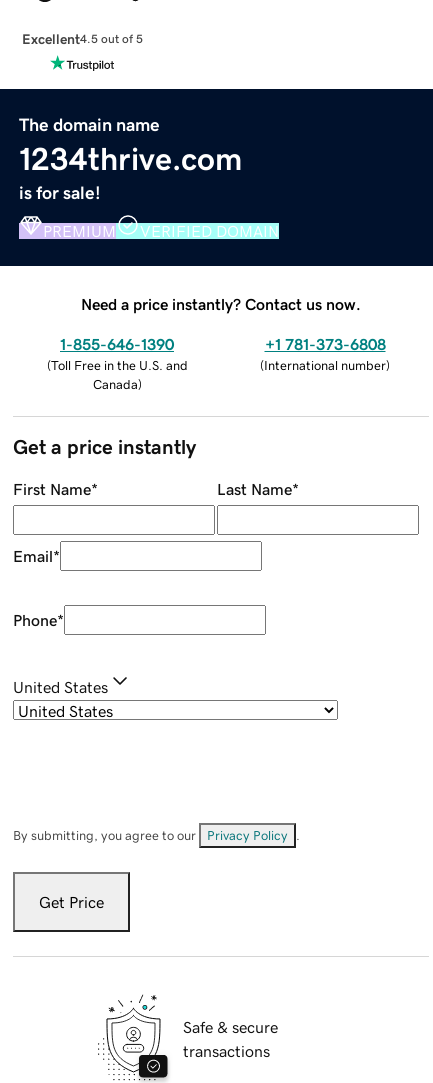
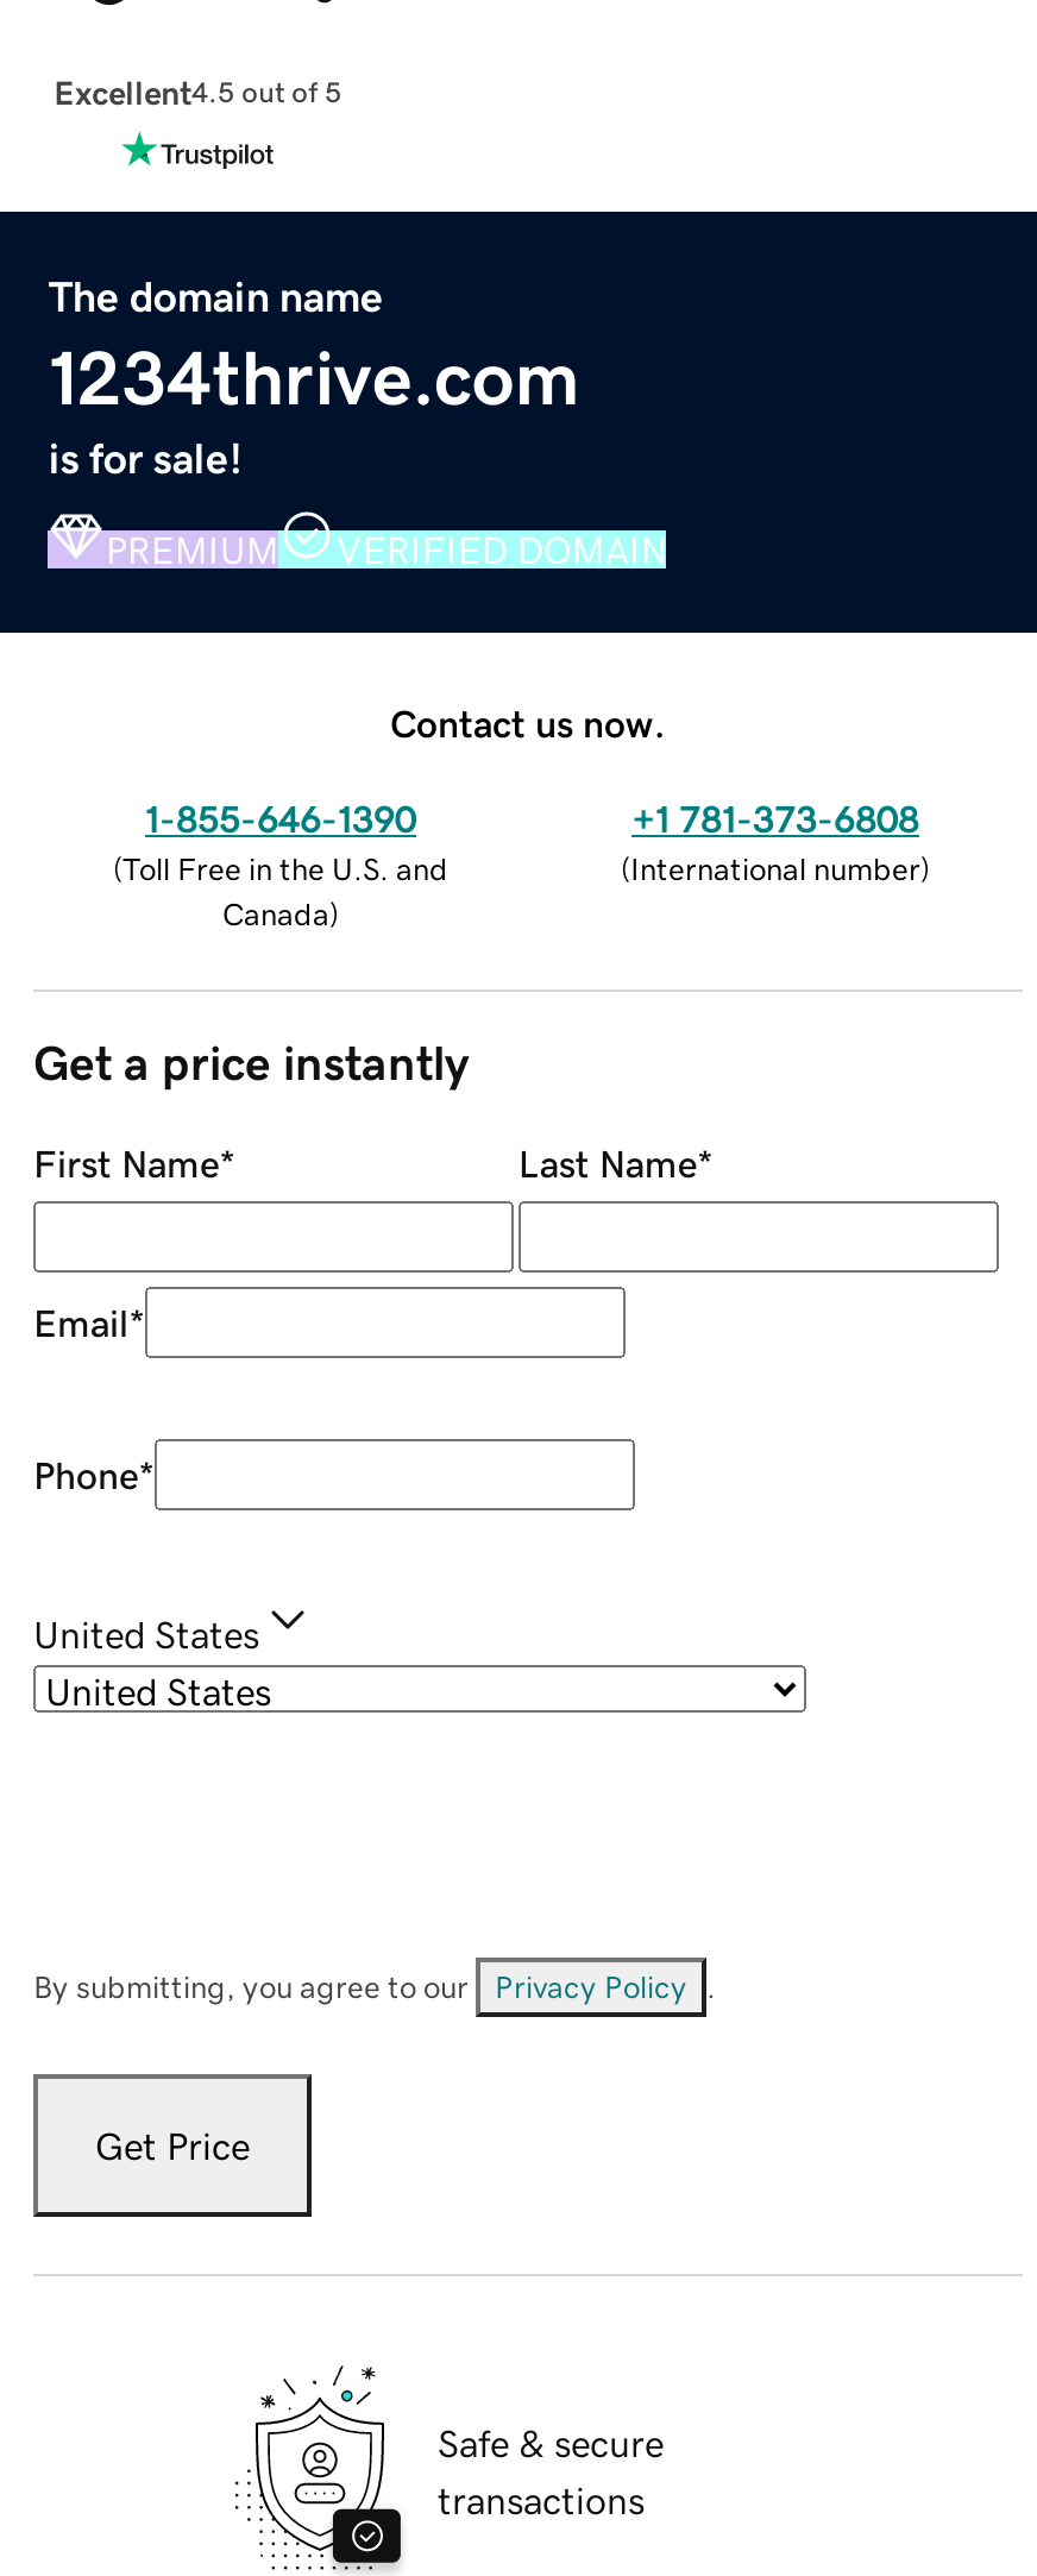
- Need a price instantly? Contact us now.
+ Contact us now.
